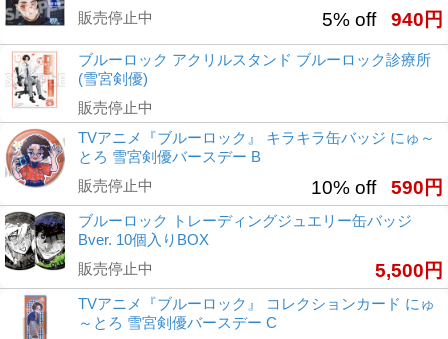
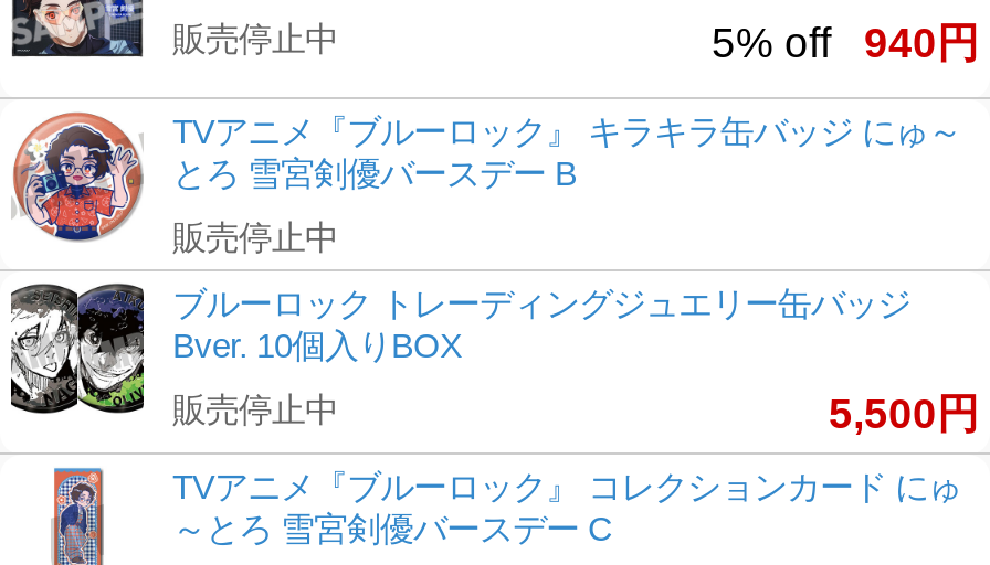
- [image]
- ブルーロック アクリルスタンド ブルーロック診療所
- (雪宮剣優)
- 販売停止中

- 10% off 590円
